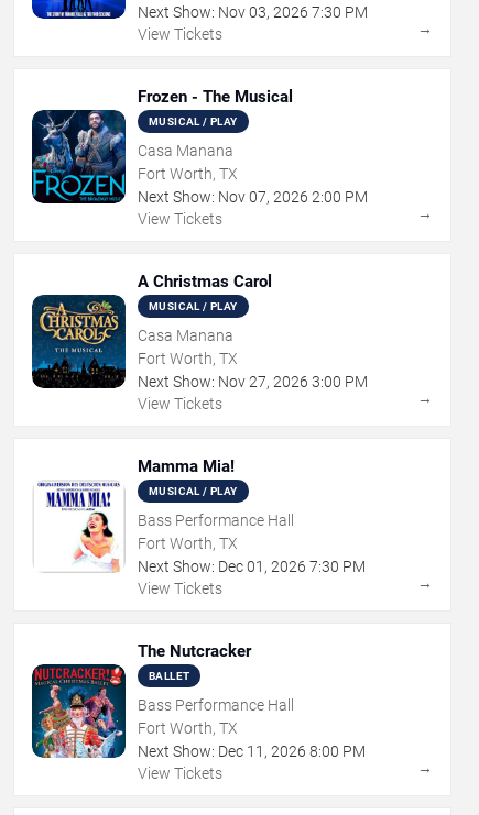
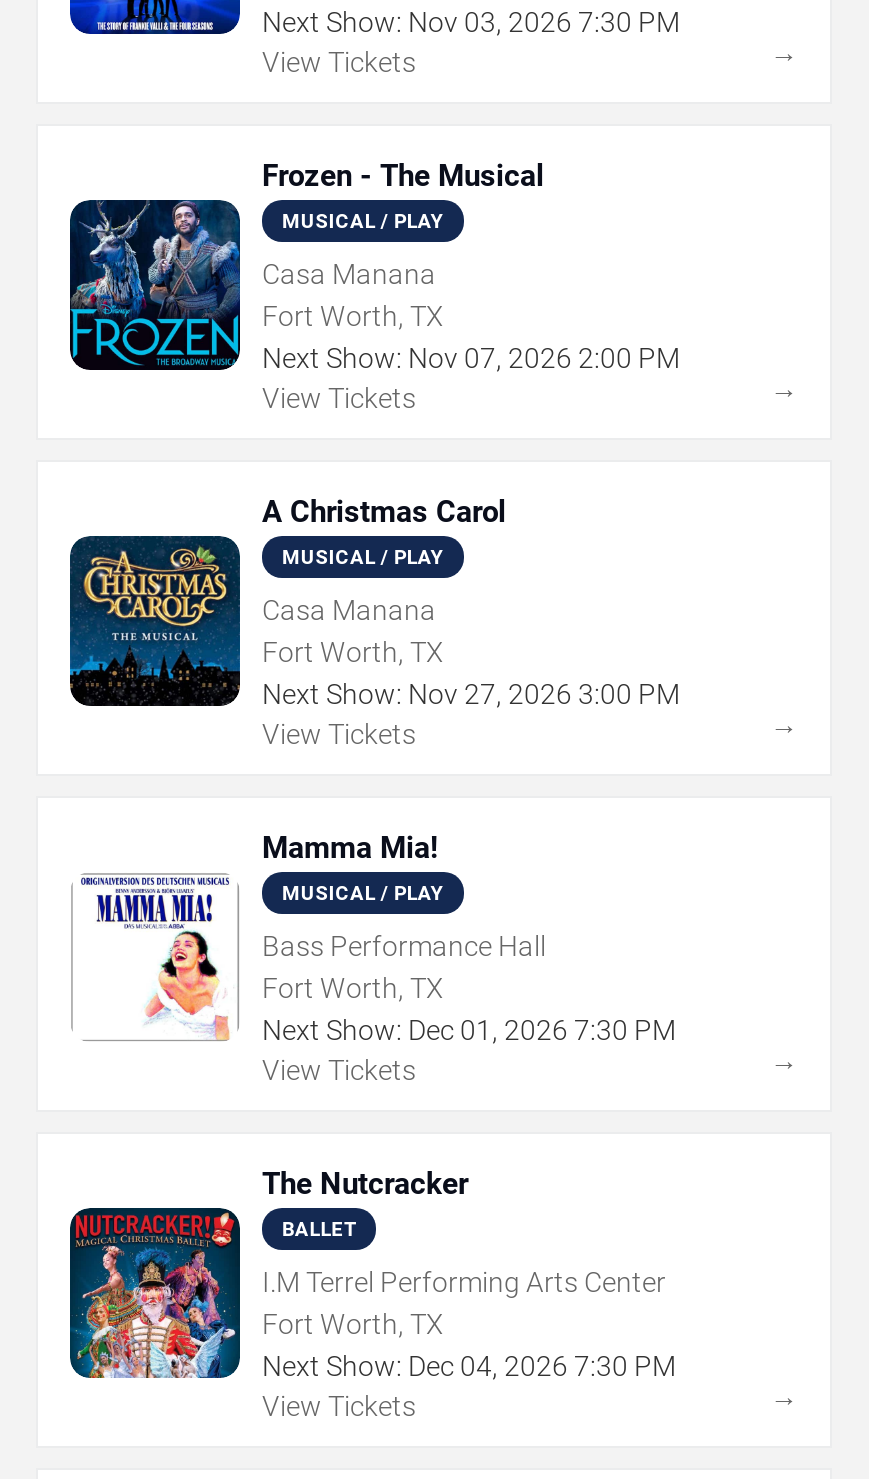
- Bass Performance Hall
+ I.M Terrel Performing Arts Center

- Next Show: Dec 11, 2026 8:00 PM
+ Next Show: Dec 04, 2026 7:30 PM
